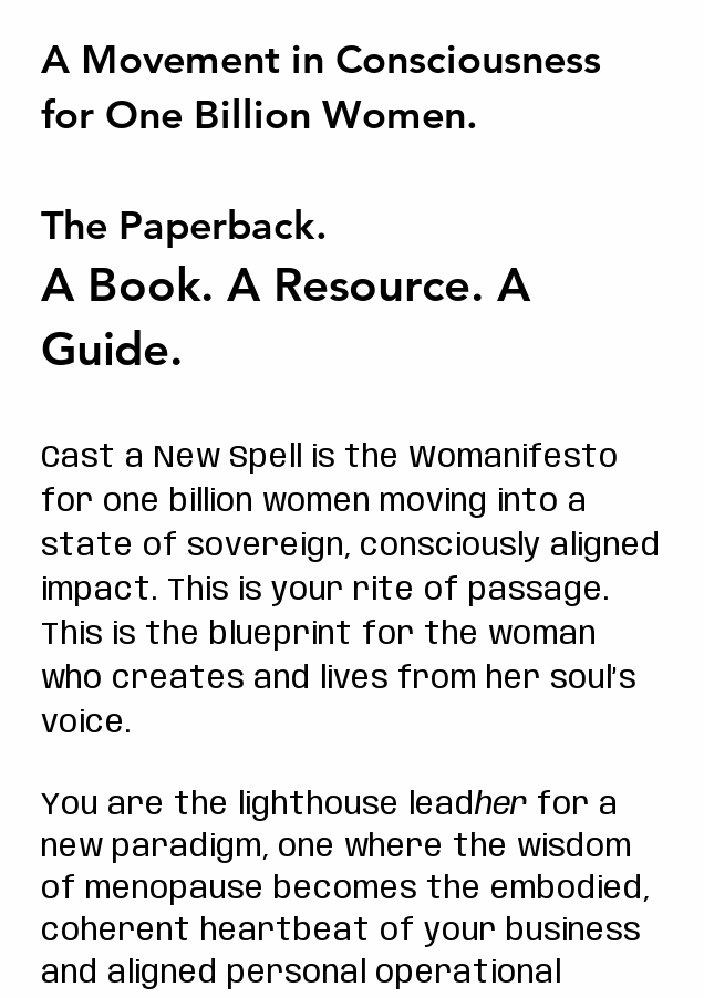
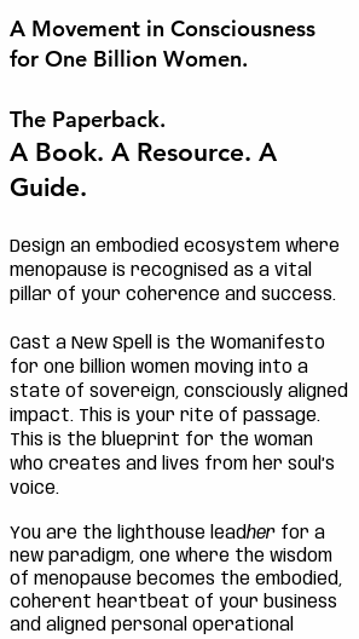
+ Design an embodied ecosystem where
+ menopause is recognised as a vital
+ pillar of your coherence and success.
